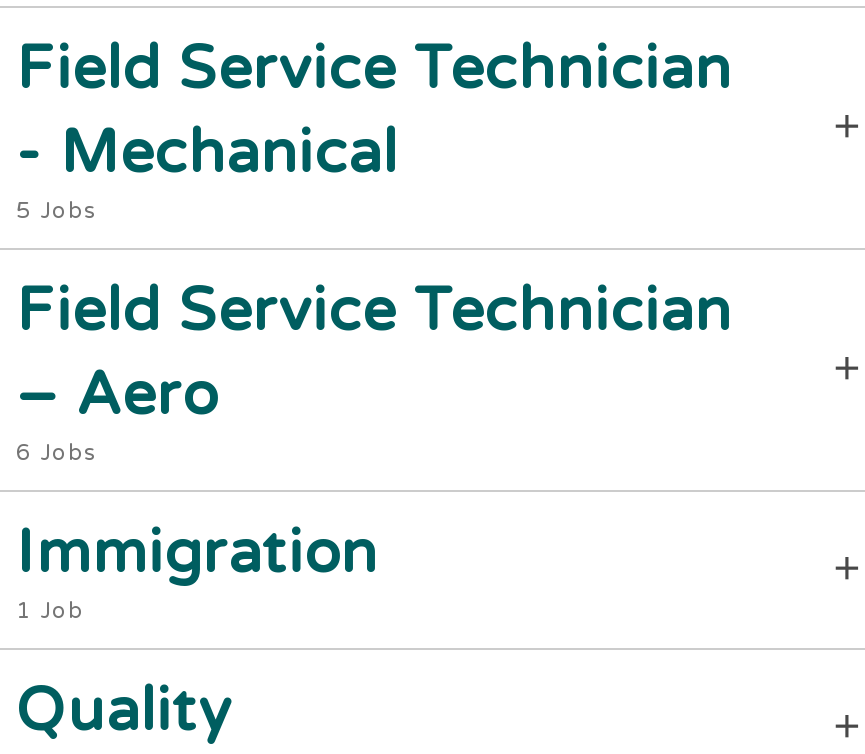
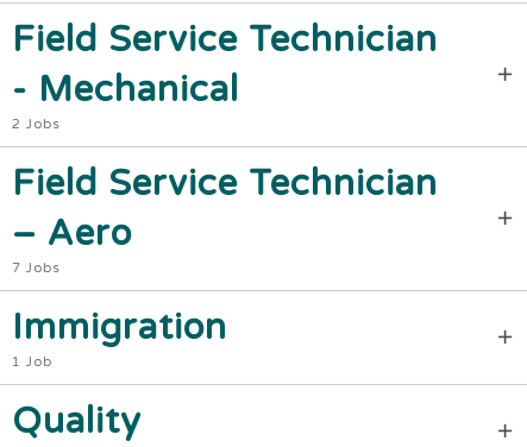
- 5 Jobs
+ 2 Jobs

- 6 Jobs
+ 7 Jobs
